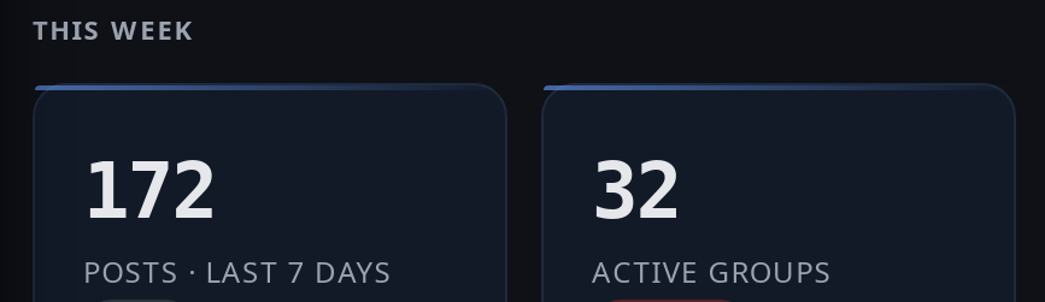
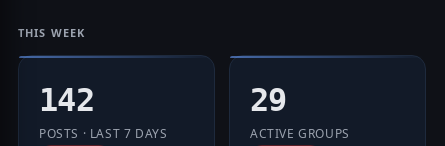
- 172
+ 142

- 32
+ 29
